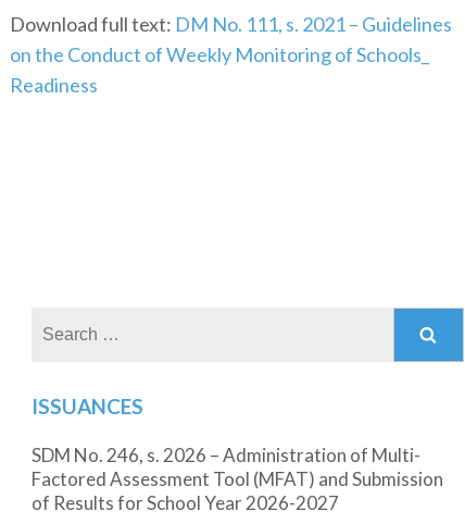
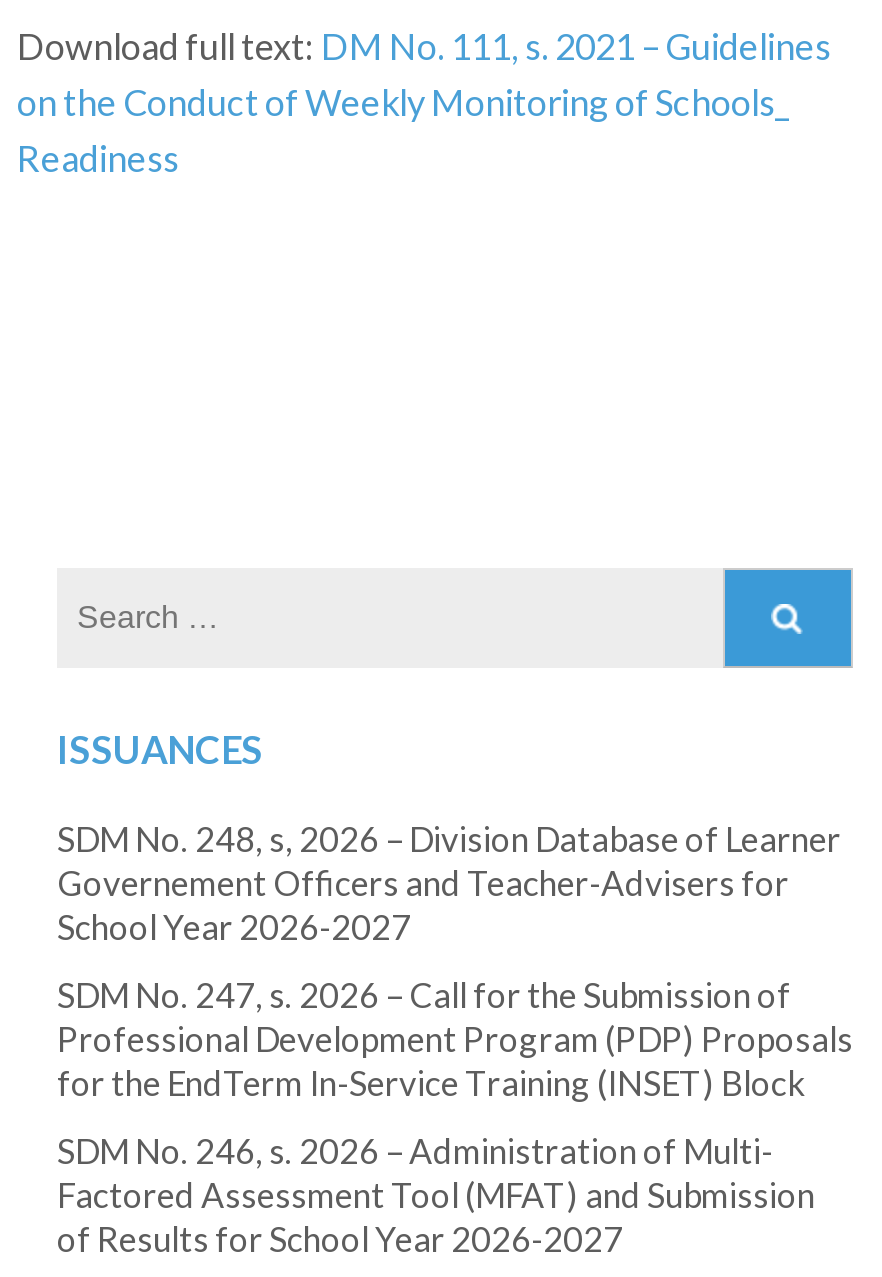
+ SDM No. 248, s, 2026 – Division Database of Learner
+ Governement Officers and Teacher-Advisers for
+ School Year 2026-2027
+ SDM No. 247, s. 2026 – Call for the Submission of
+ Professional Development Program (PDP) Proposals
+ for the EndTerm In-Service Training (INSET) Block
